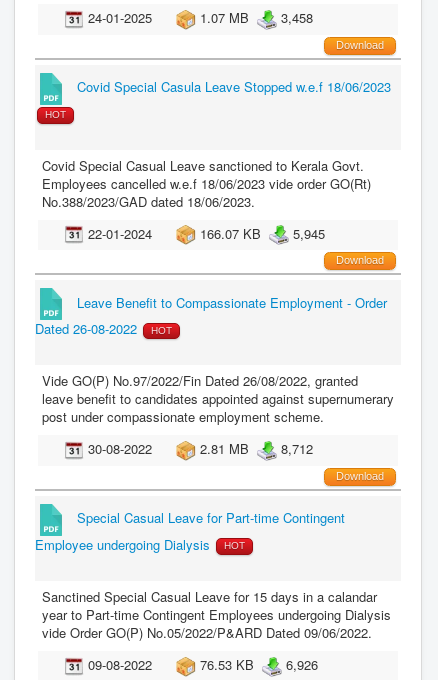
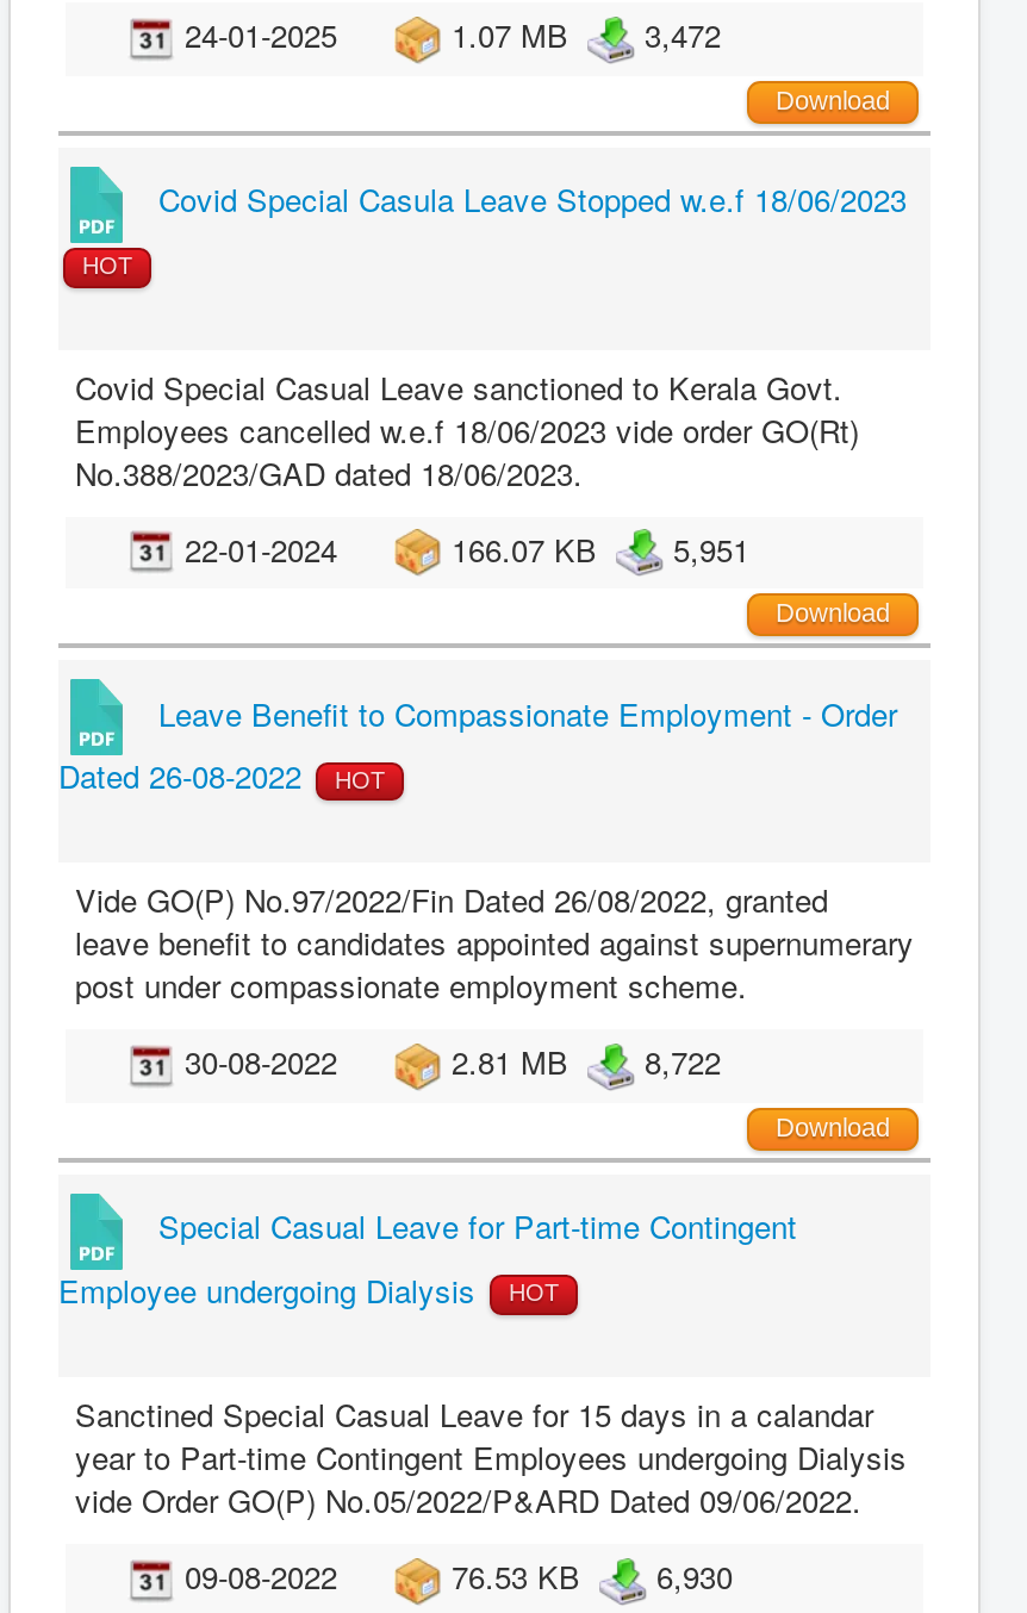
- 1.07 MB 3,458
+ 1.07 MB 3,472

- 166.07 KB 5,945
+ 166.07 KB 5,951

- 2.81 MB 8,712
+ 2.81 MB 8,722

- 76.53 KB 6,926
+ 76.53 KB 6,930
